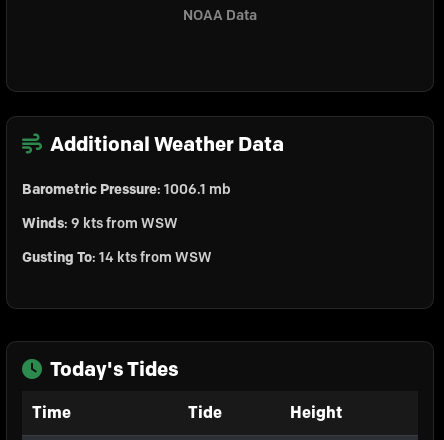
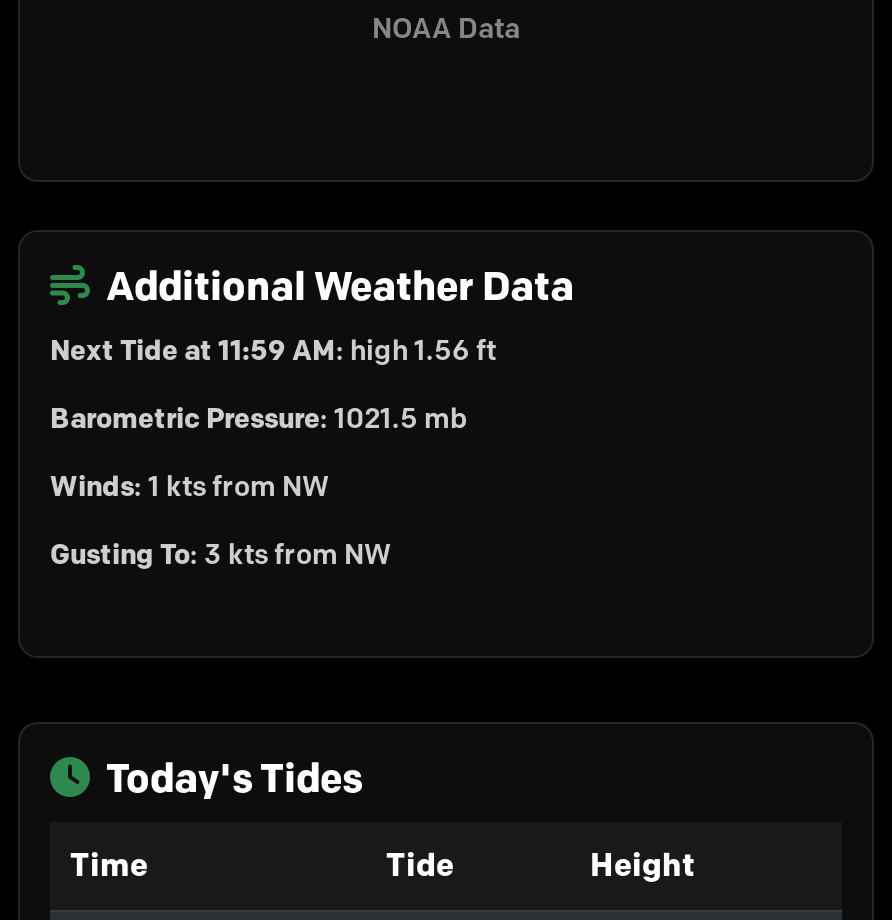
- Barometric Pressure: 1006.1 mb
- Winds: 9 kts from WSW
- Gusting To: 14 kts from WSW
+ Next Tide at 11:59 AM: high 1.56 ft
+ Barometric Pressure: 1021.5 mb
+ Winds: 1 kts from NW
+ Gusting To: 3 kts from NW
